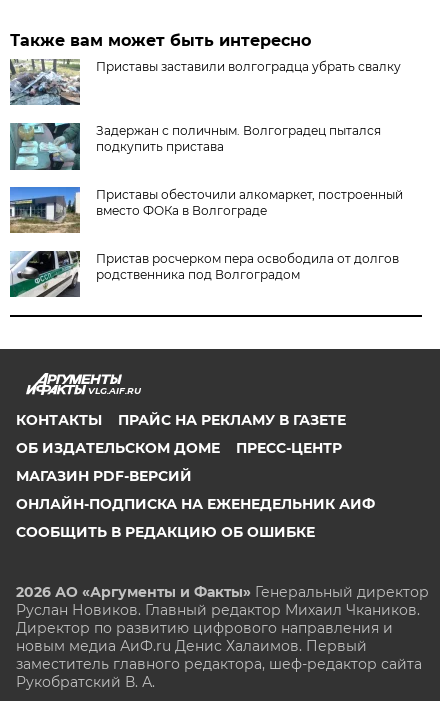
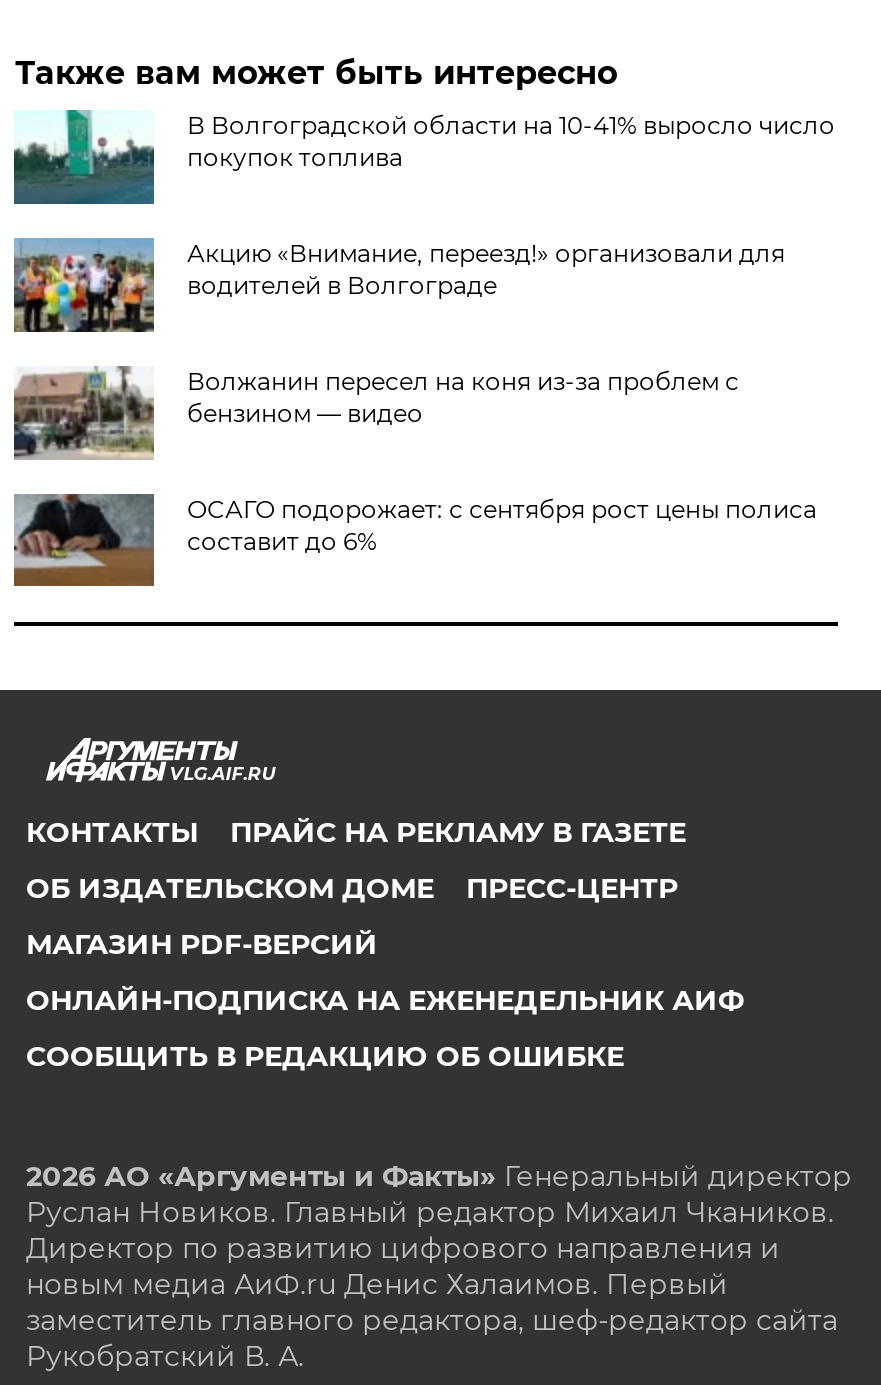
- [image]
- Приставы заставили волгоградца убрать свалку
+ [image]
+ В Волгоградской области на 10-41% выросло число
+ покупок топлива

- [image]
- Задержан с поличным. Волгоградец пытался
- подкупить пристава
+ [image]
+ Акцию «Внимание, переезд!» организовали для
+ водителей в Волгограде

- [image]
- Приставы обесточили алкомаркет, построенный
- вместо ФОКа в Волгограде
+ [image]
+ Волжанин пересел на коня из-за проблем с
+ бензином — видео

- [image]
- Пристав росчерком пера освободила от долгов
- родственника под Волгоградом
+ [image]
+ ОСАГО подорожает: с сентября рост цены полиса
+ составит до 6%
